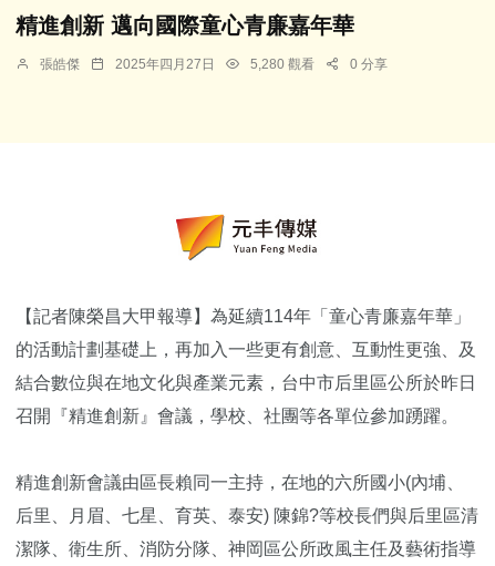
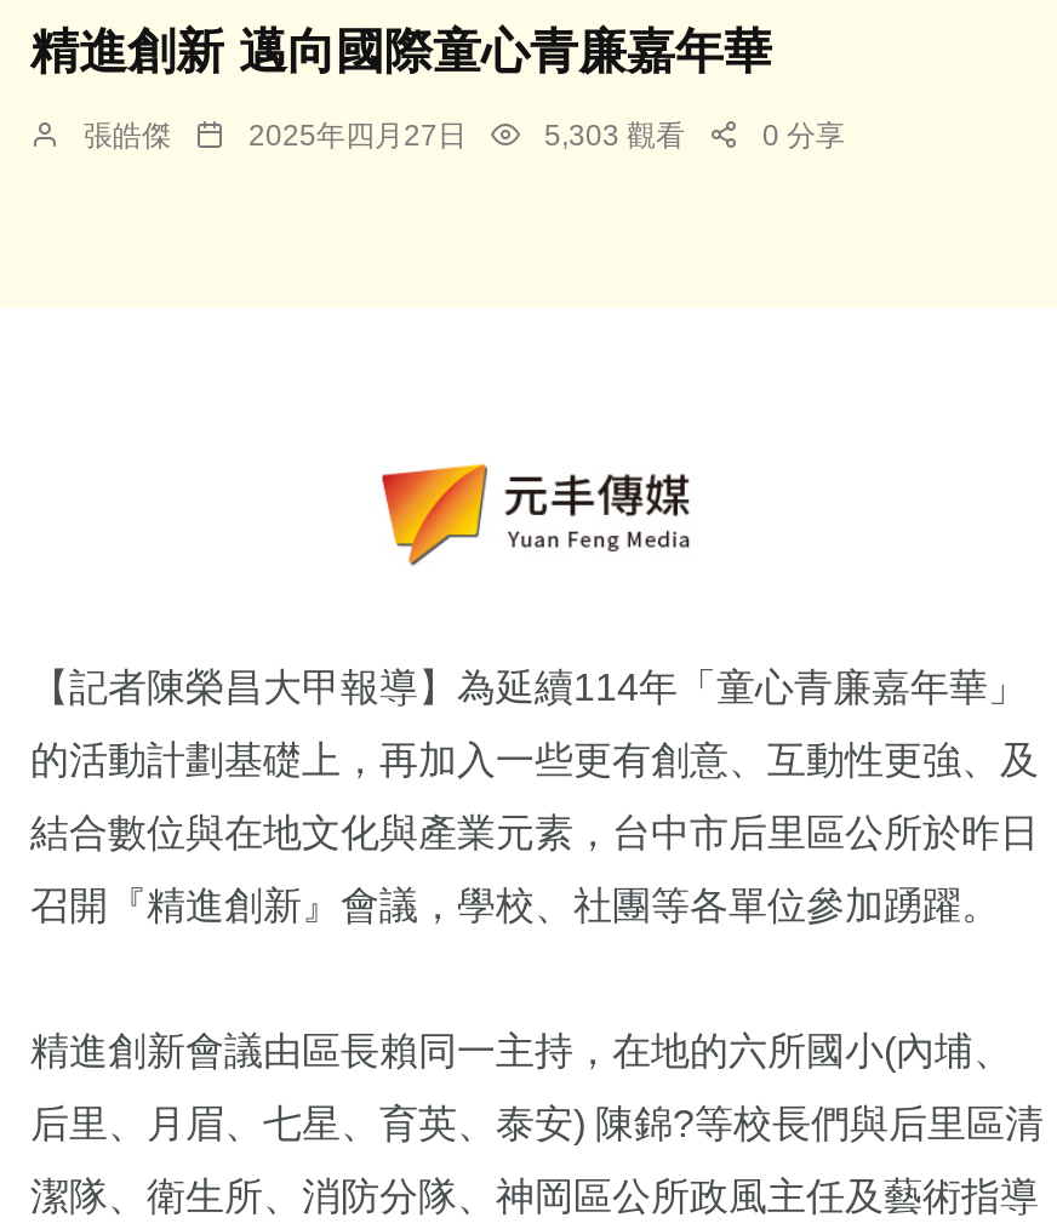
- 5,280 觀看
+ 5,303 觀看
